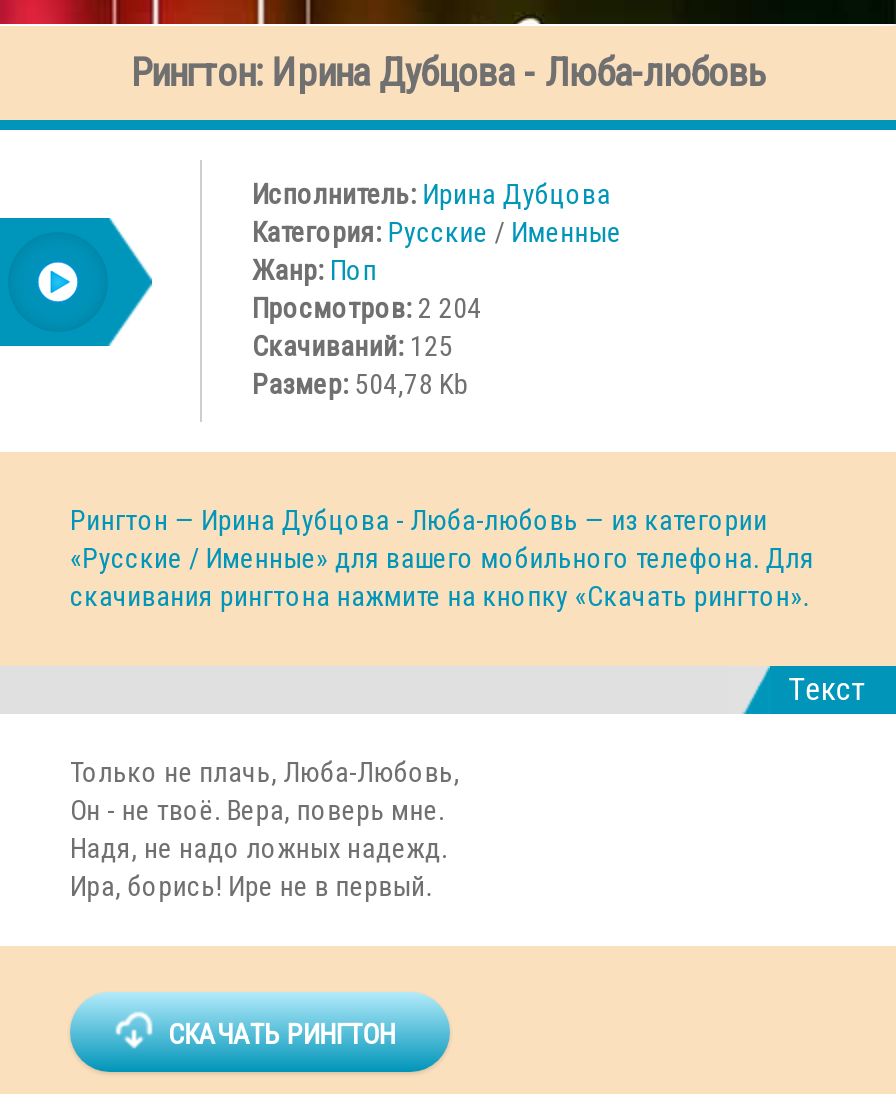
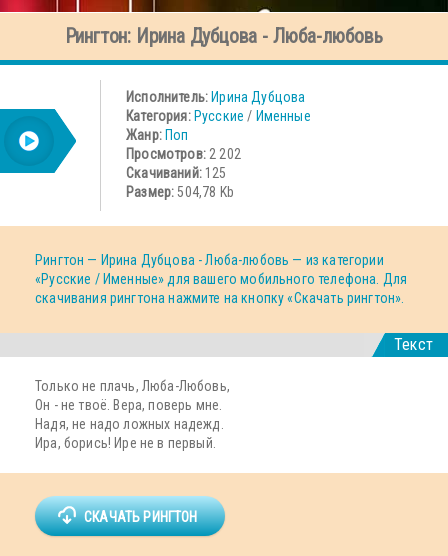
- Просмотров: 2 204
+ Просмотров: 2 202
